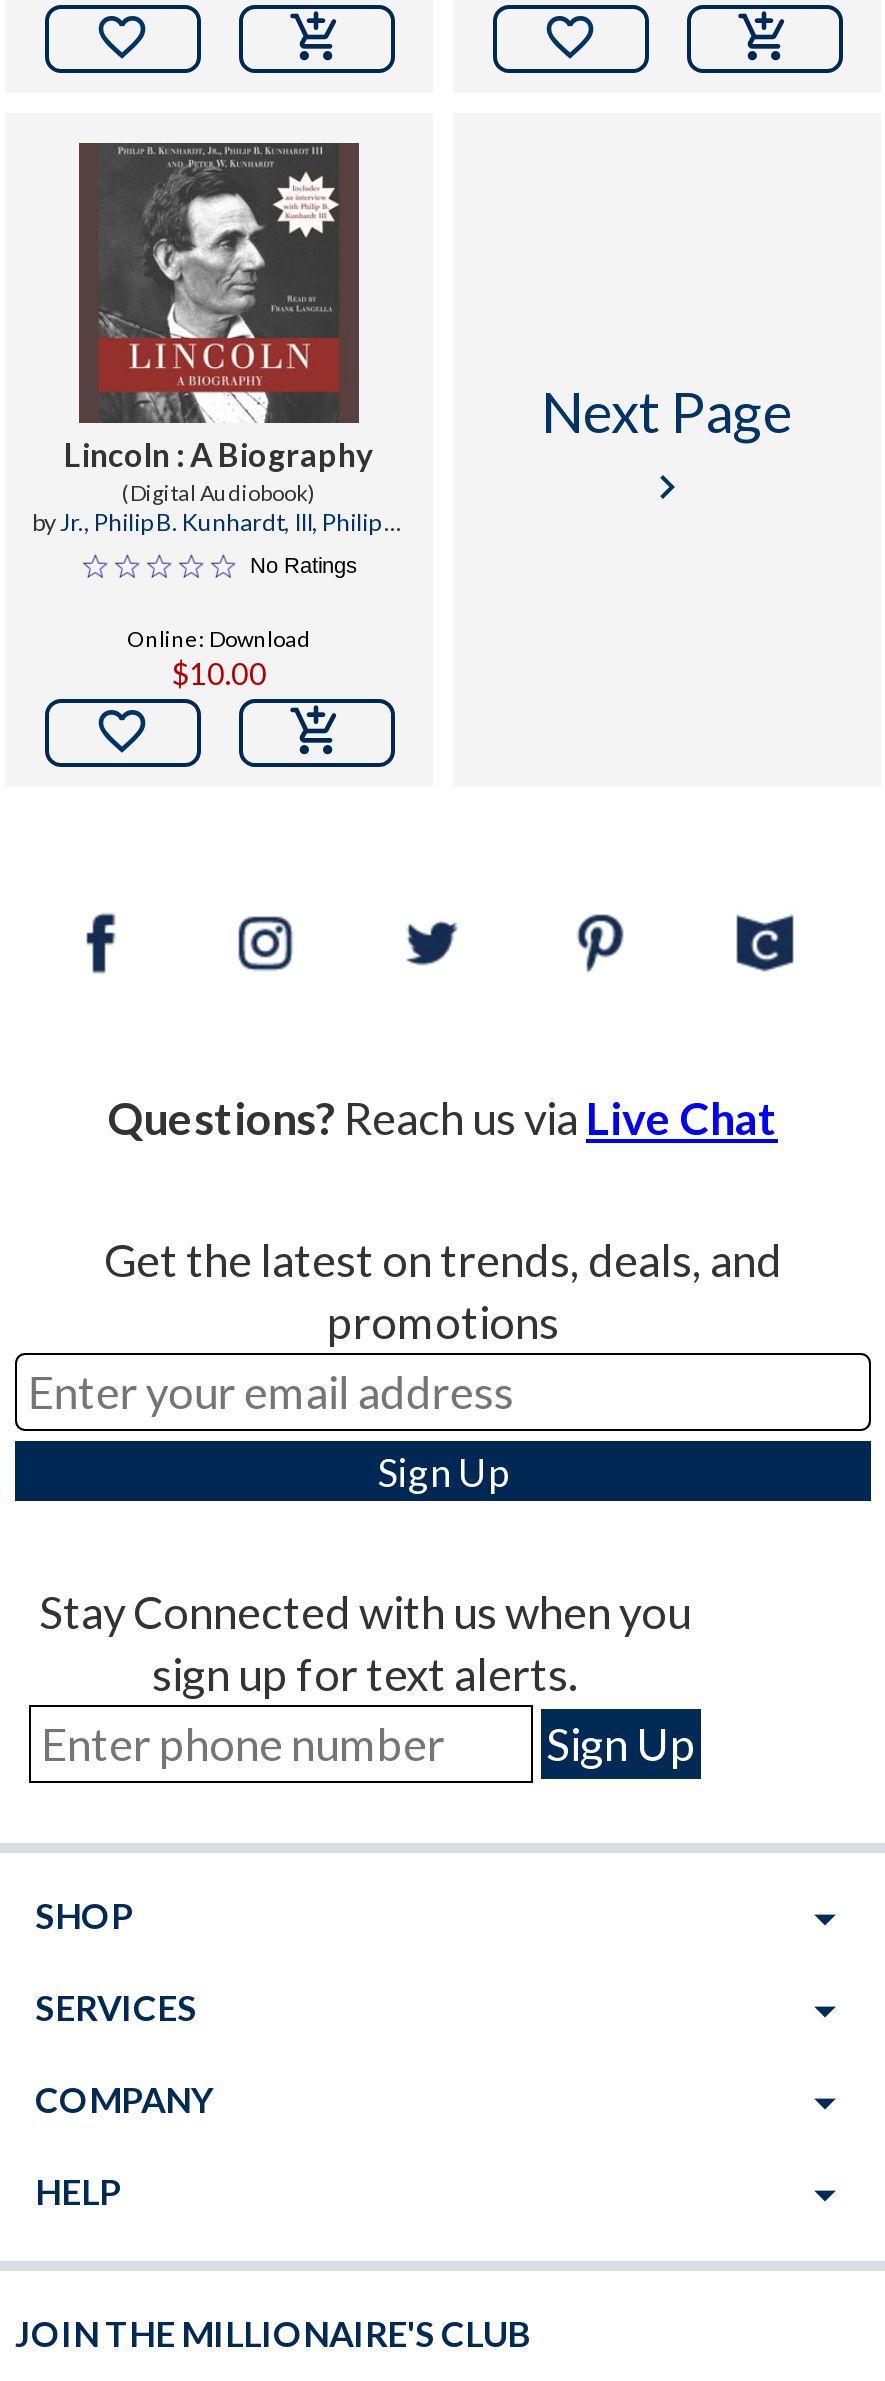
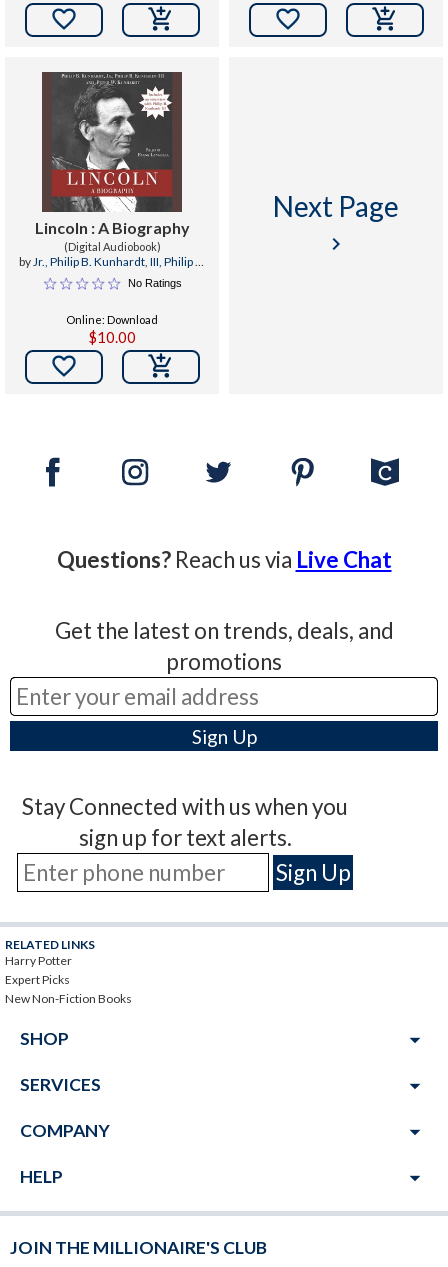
+ RELATED LINKS
+ Harry Potter
+ Expert Picks
+ New Non-Fiction Books
